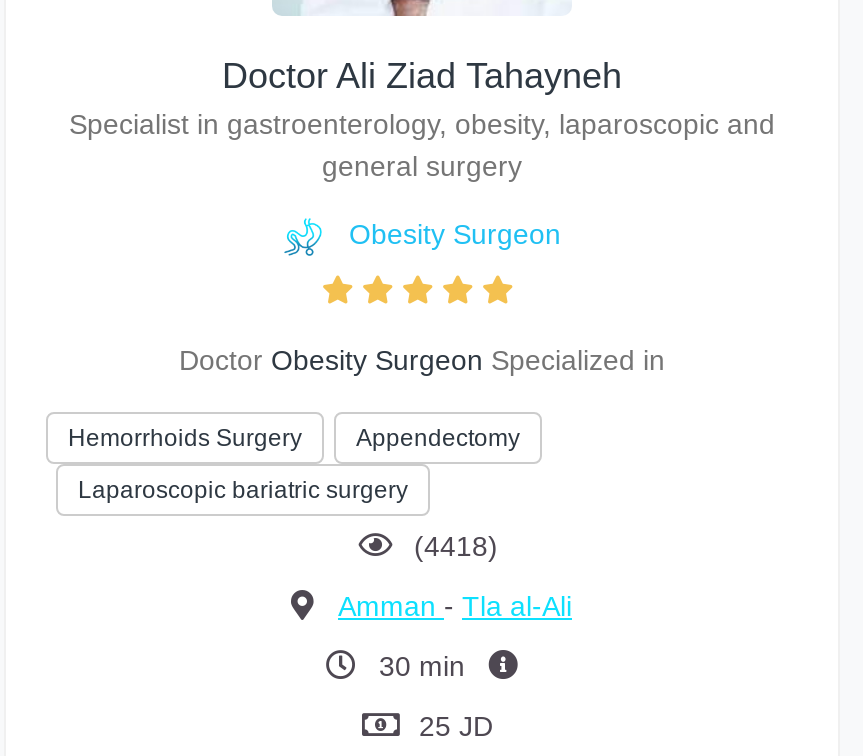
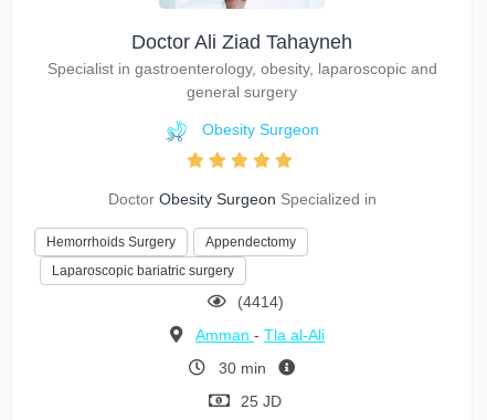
- (4418)
+ (4414)
